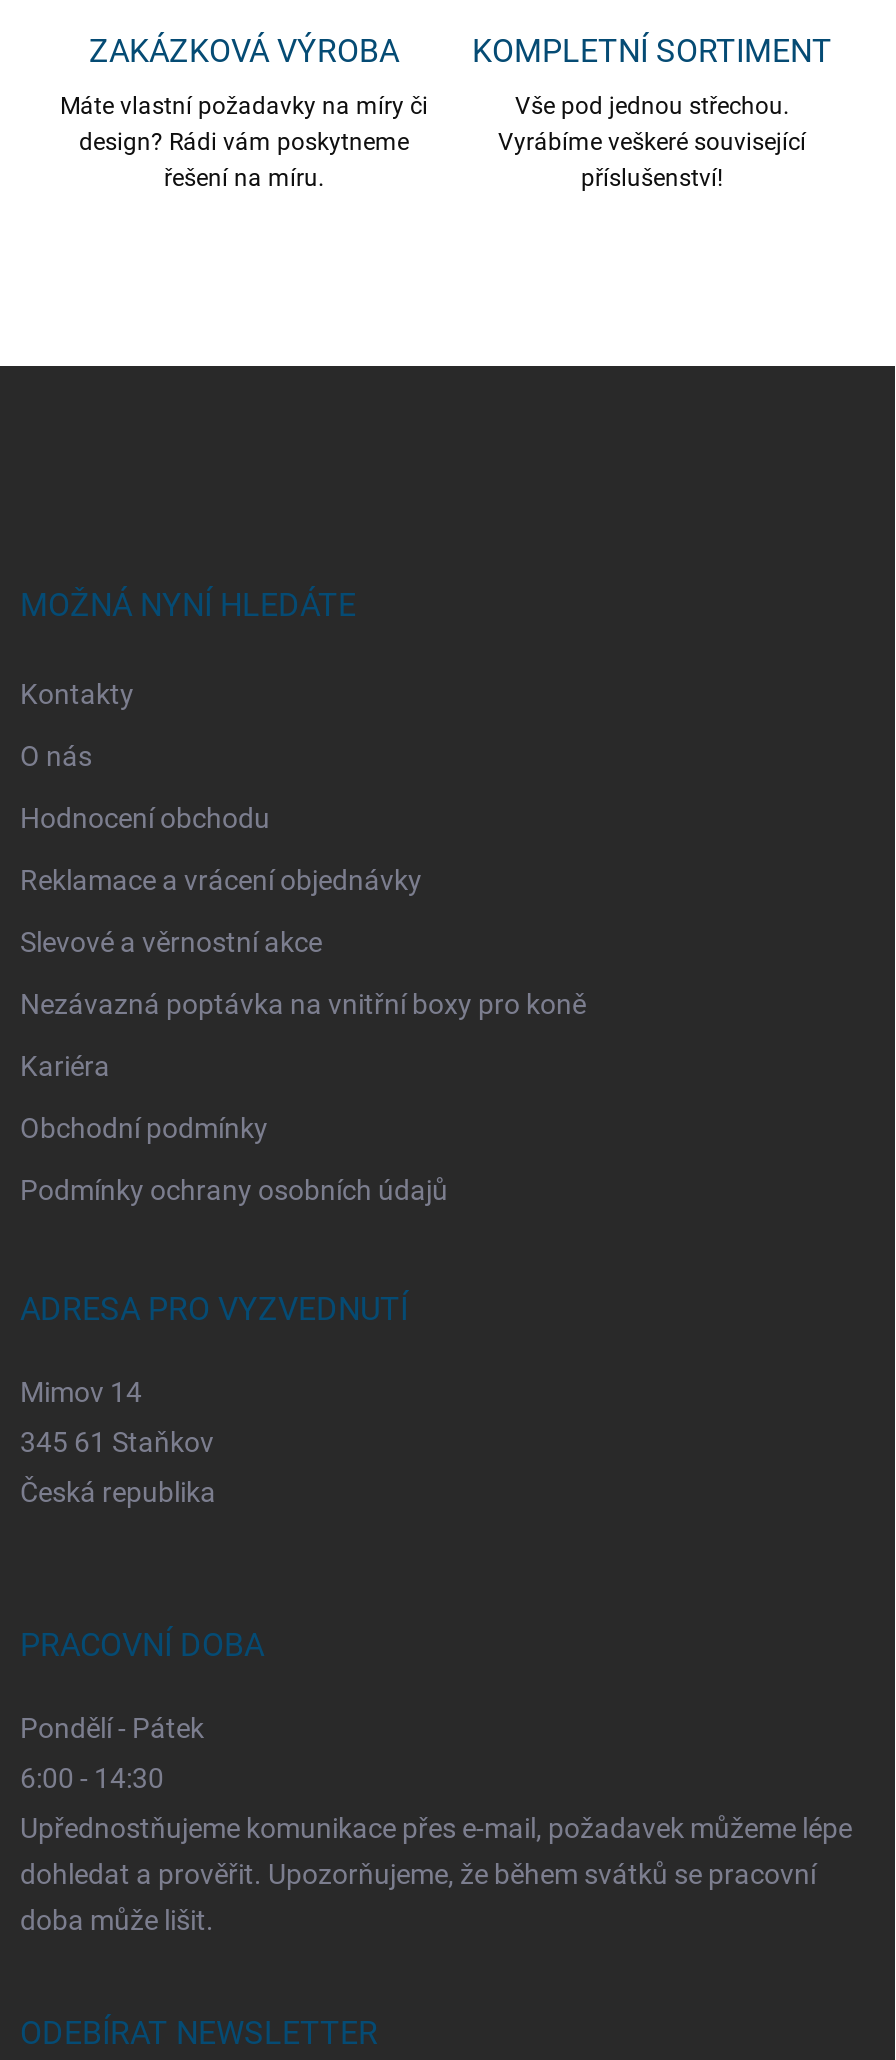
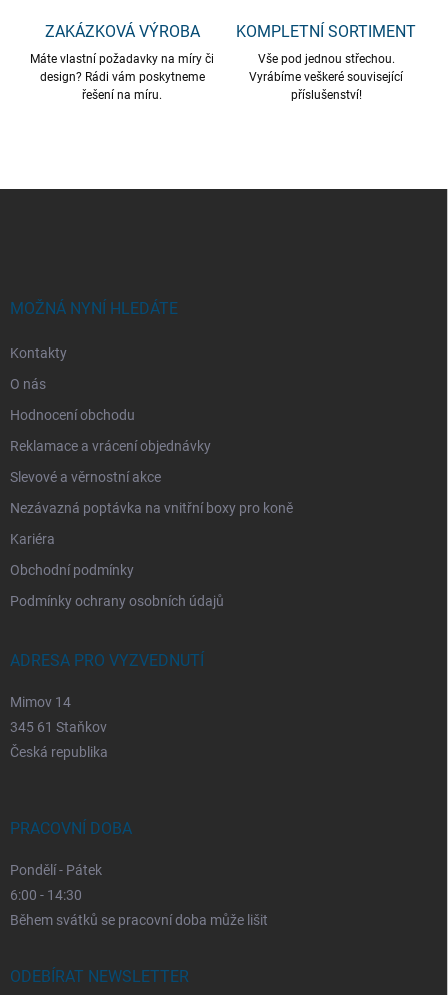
- Upřednostňujeme komunikace přes e-mail, požadavek můžeme lépe
- dohledat a prověřit. Upozorňujeme, že během svátků se pracovní
- doba může lišit.
+ Během svátků se pracovní doba může lišit
